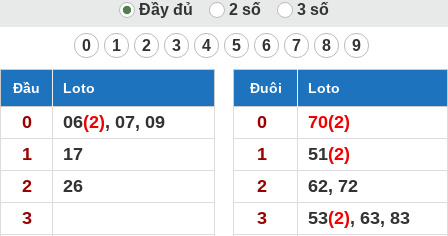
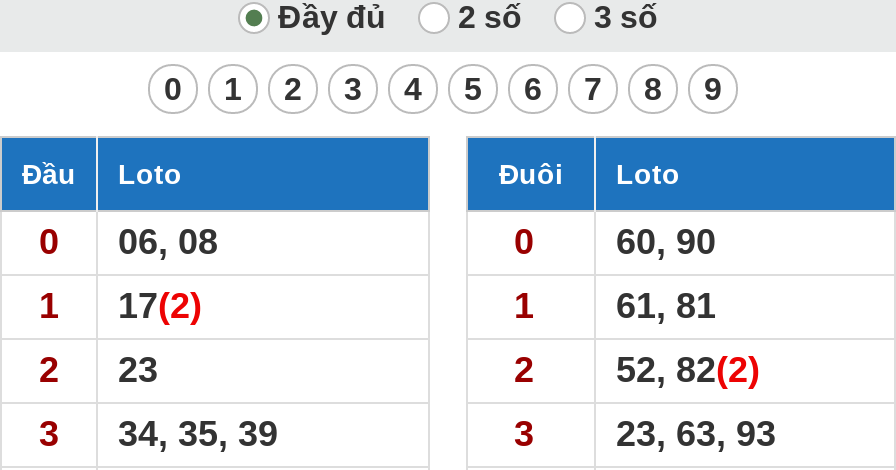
- 0 06(2), 07, 09
+ 0 06, 08

- 70(2)
+ 60, 90

- 1 17
+ 1 17(2)

- 51(2)
+ 61, 81

- 2 26
+ 2 23

- 62, 72
+ 52, 82(2)

- 53(2), 63, 83
+ 23, 63, 93

+ 34, 35, 39
